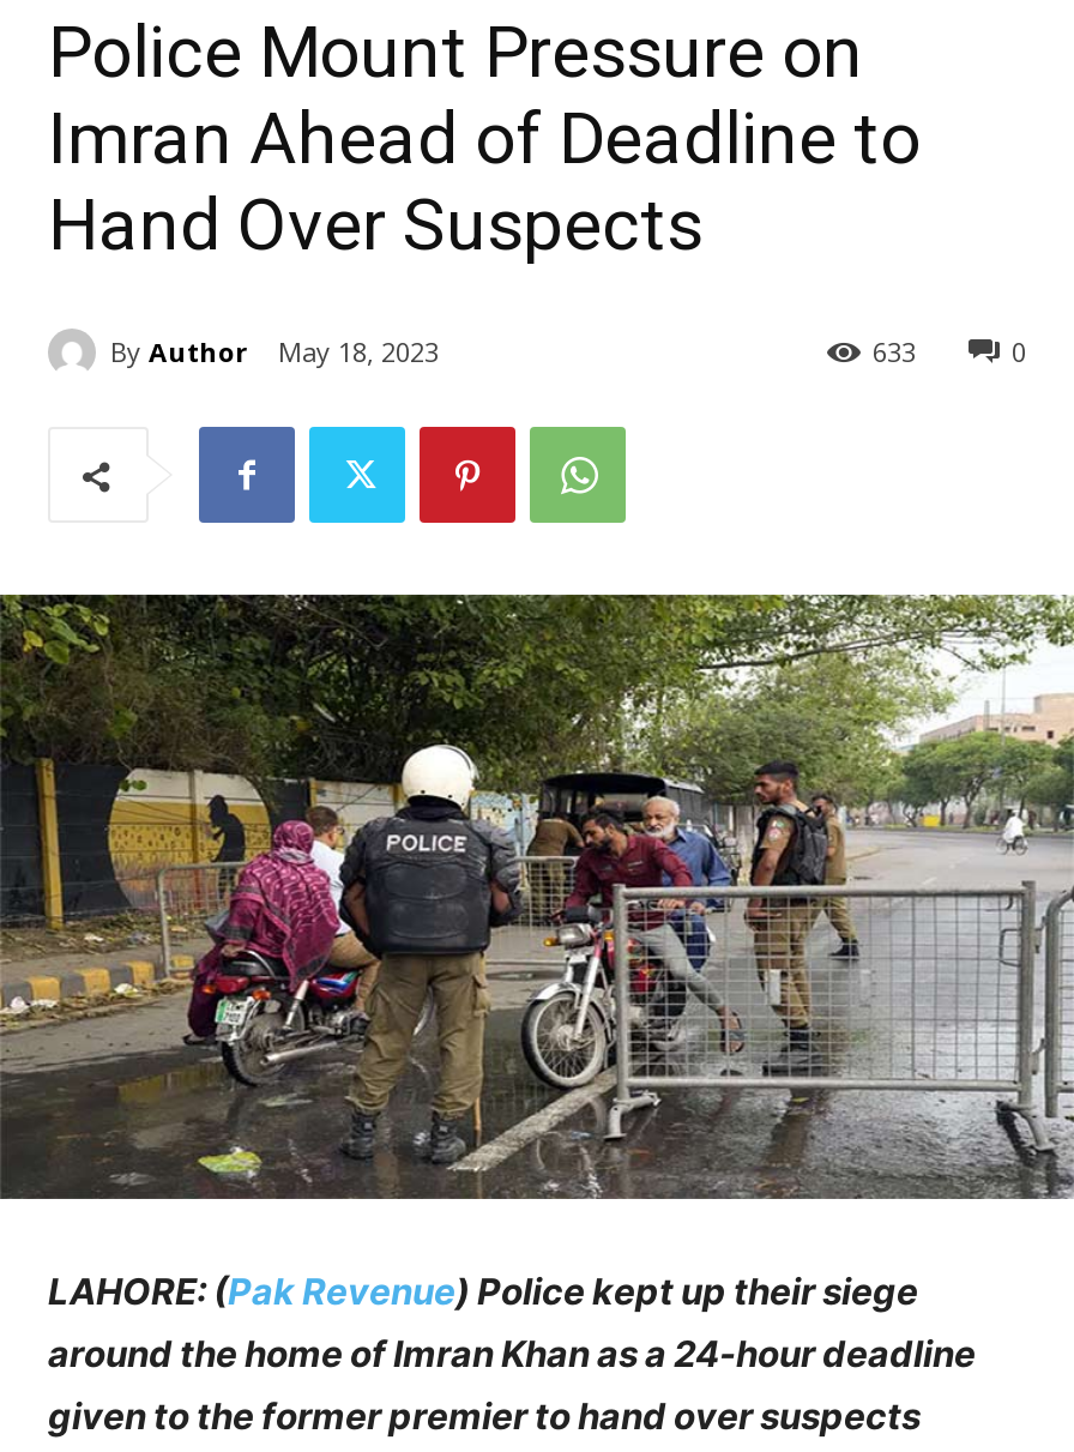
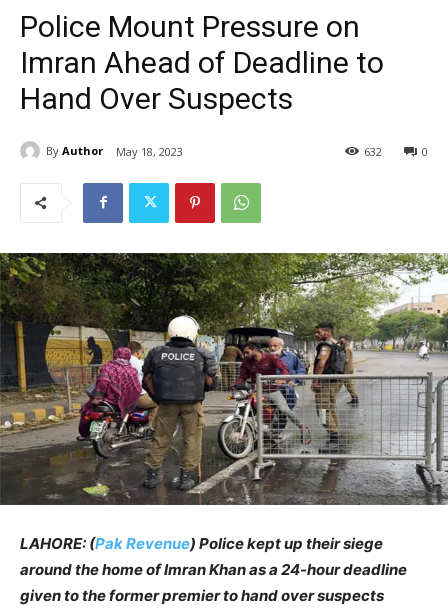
- 633
+ 632
